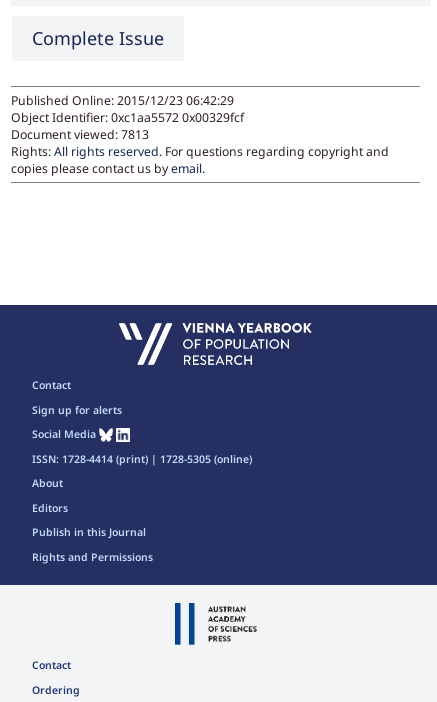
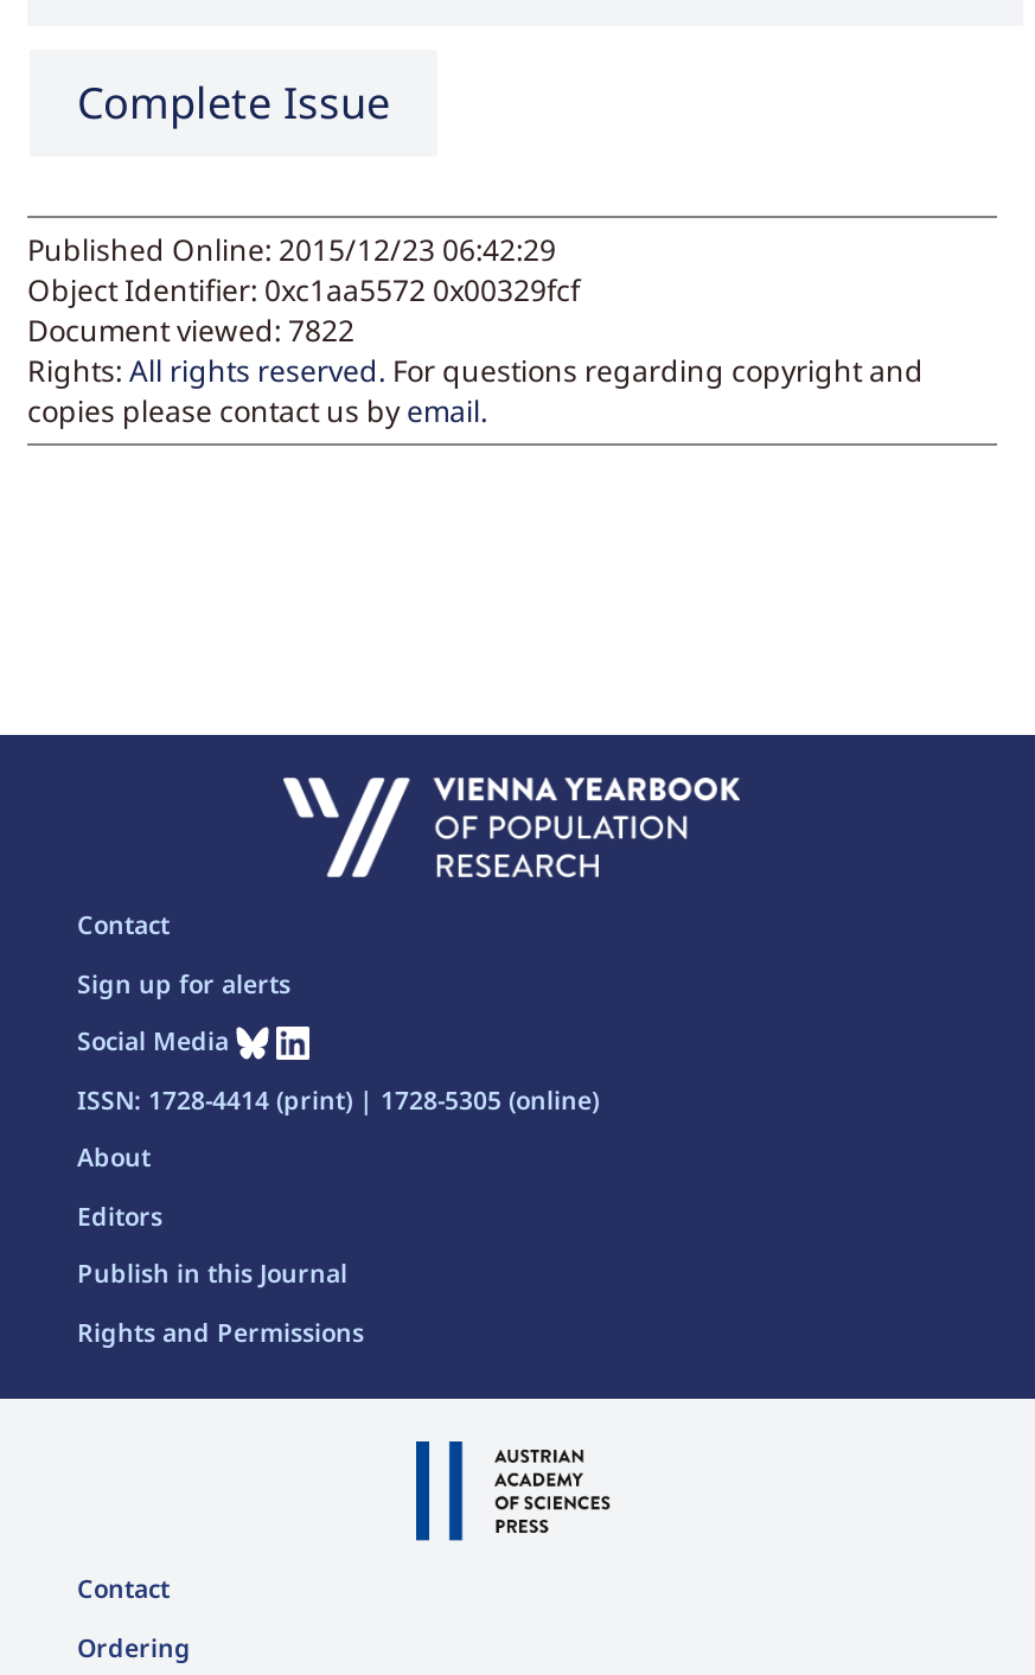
- Document viewed: 7813
+ Document viewed: 7822
